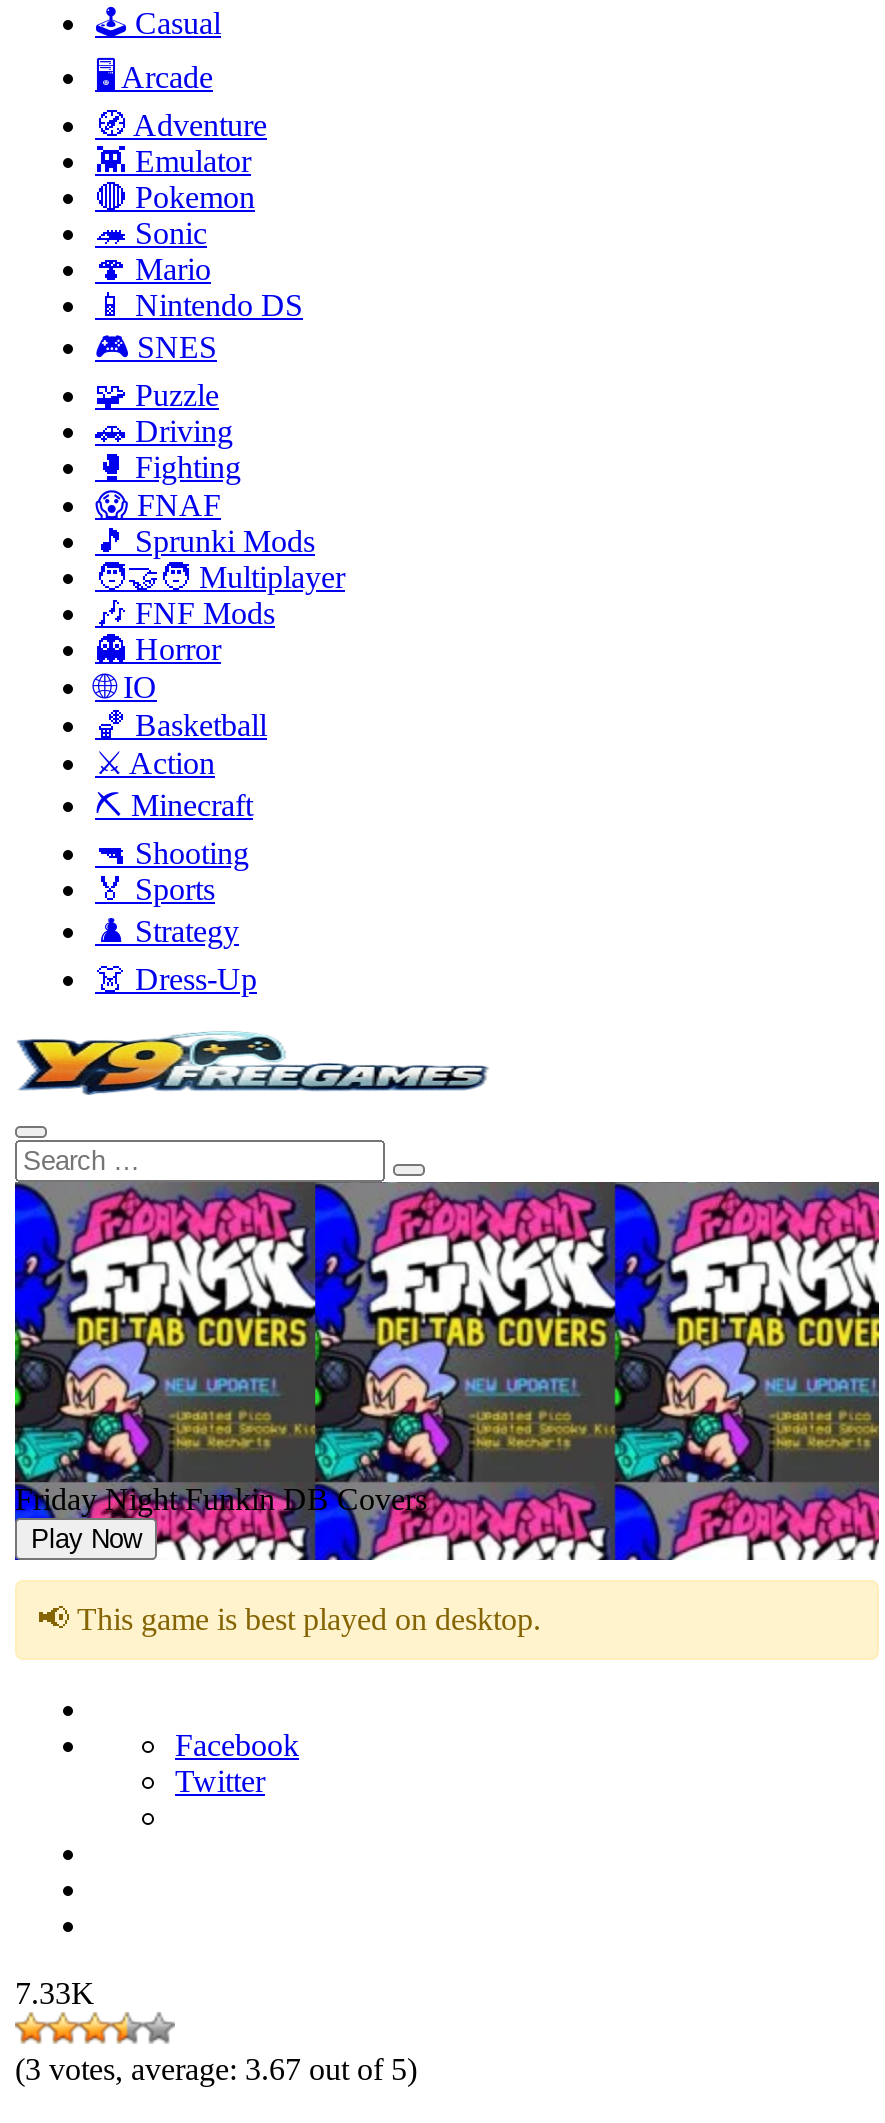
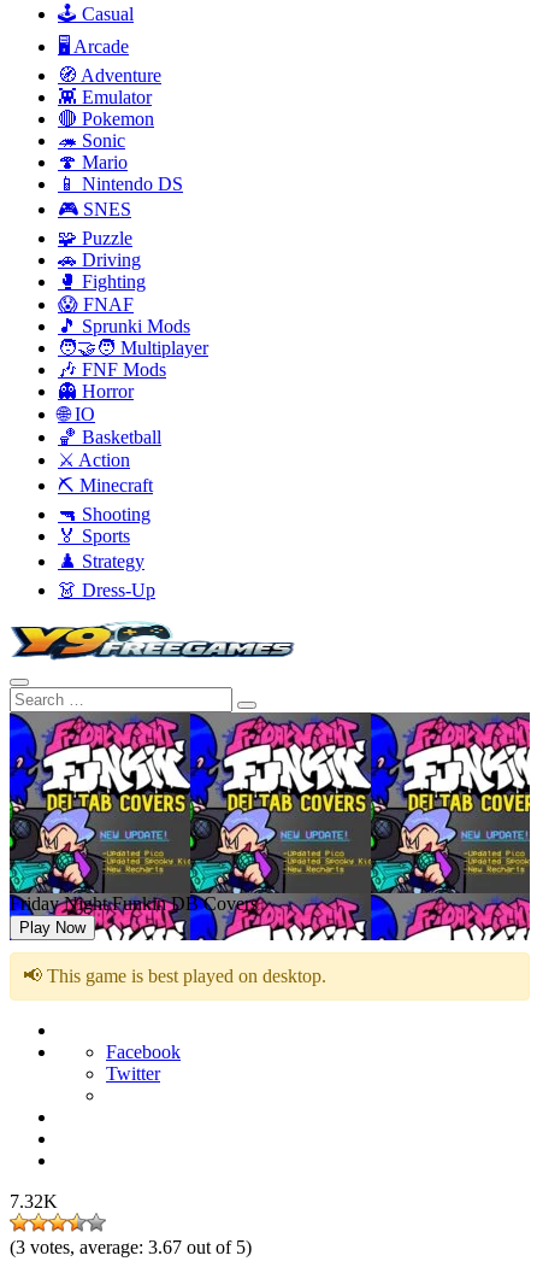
- 7.33K
+ 7.32K
